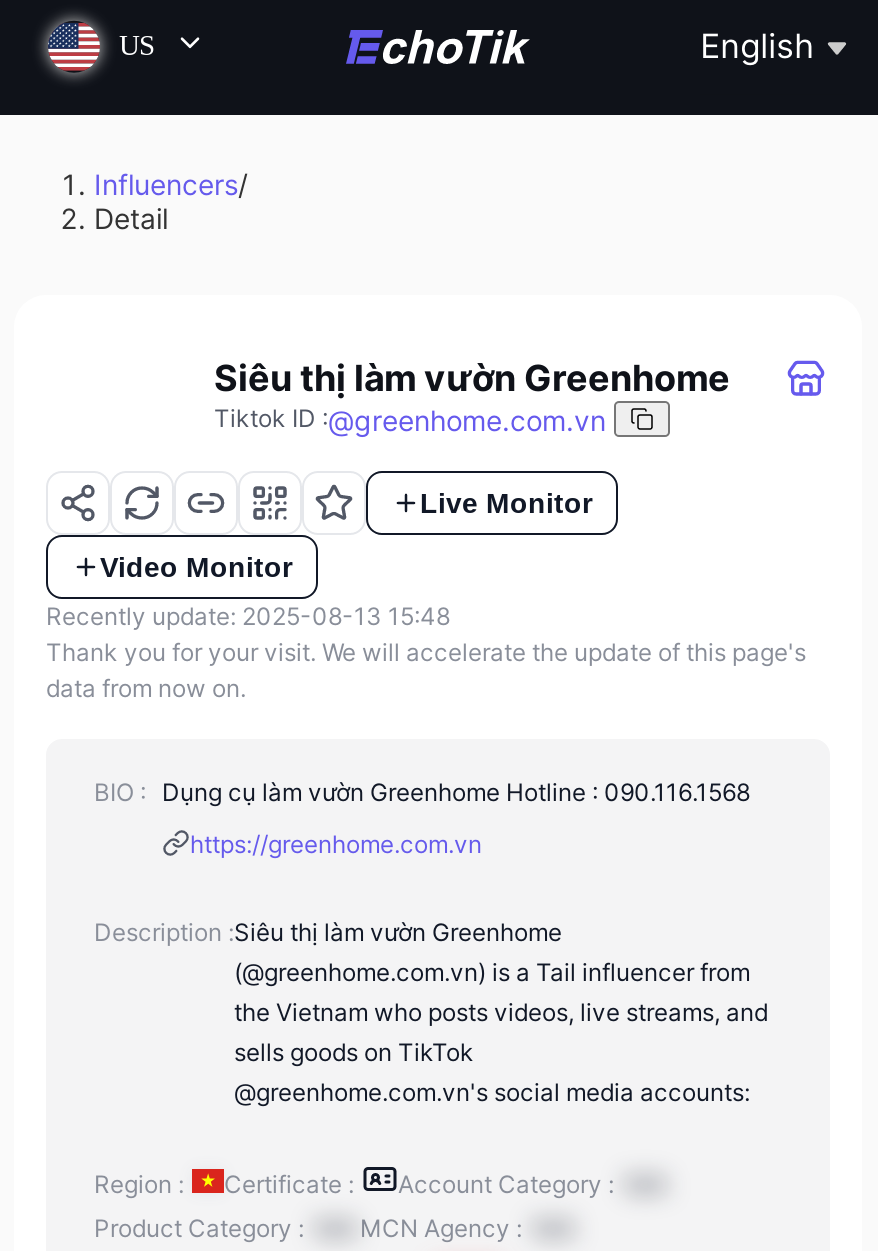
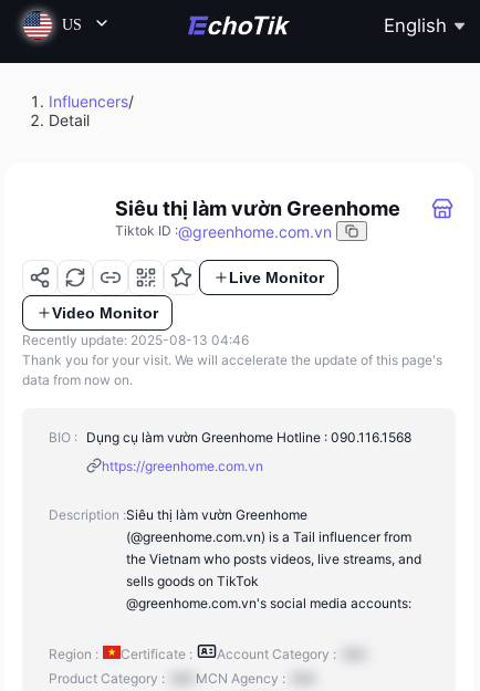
- Recently update: 2025-08-13 15:48
+ Recently update: 2025-08-13 04:46
